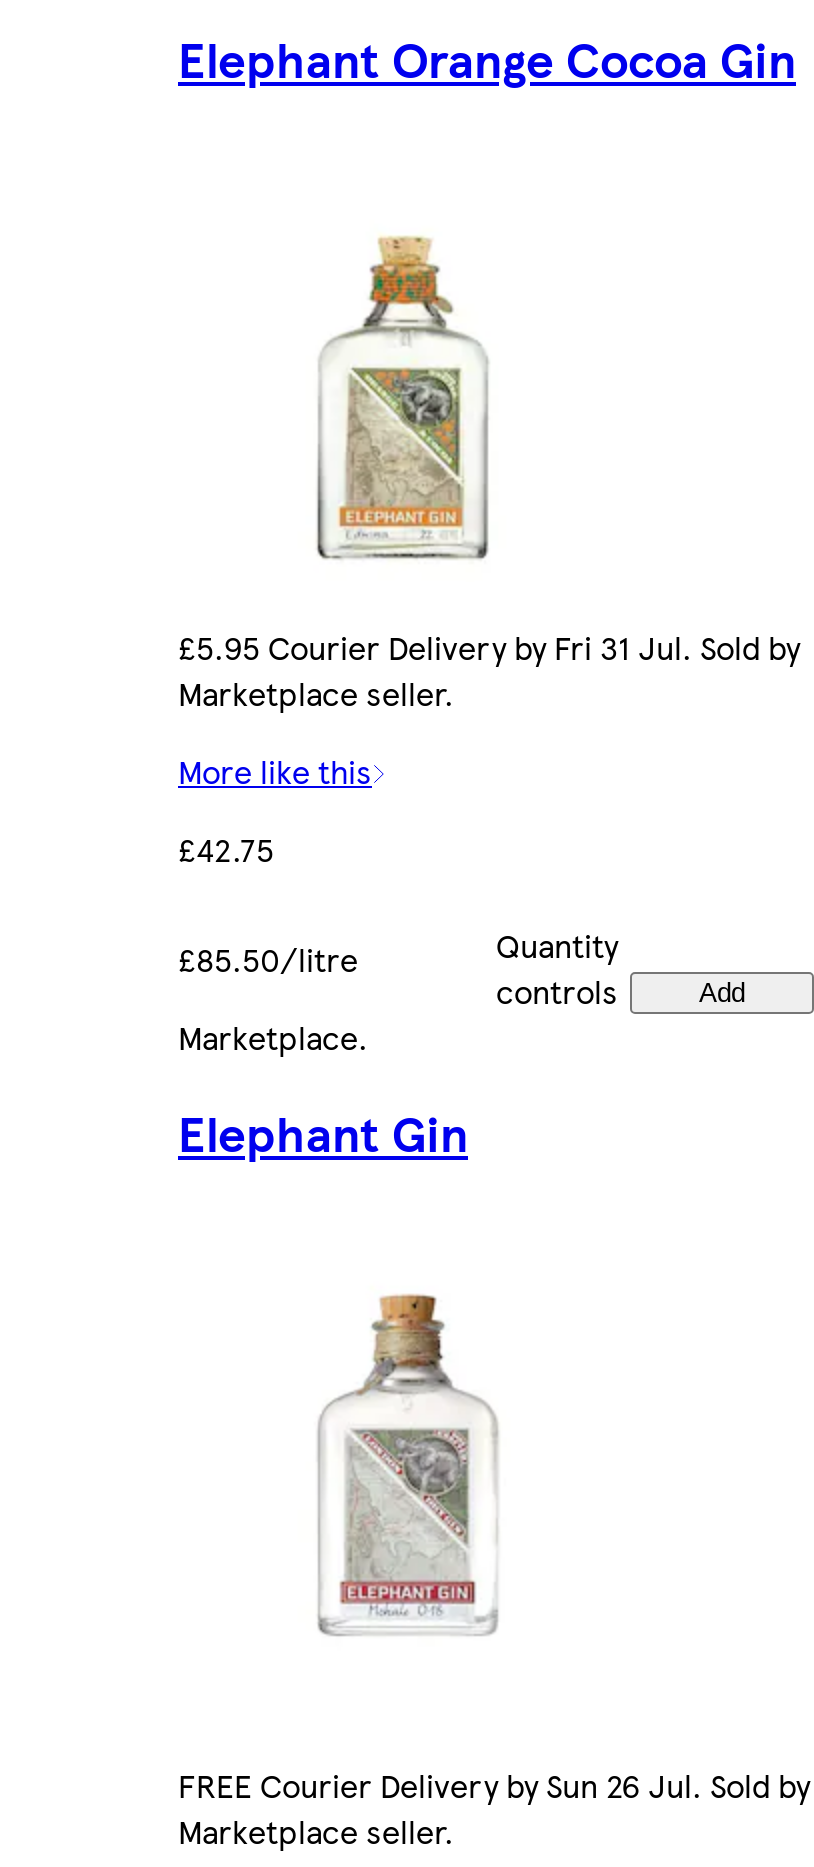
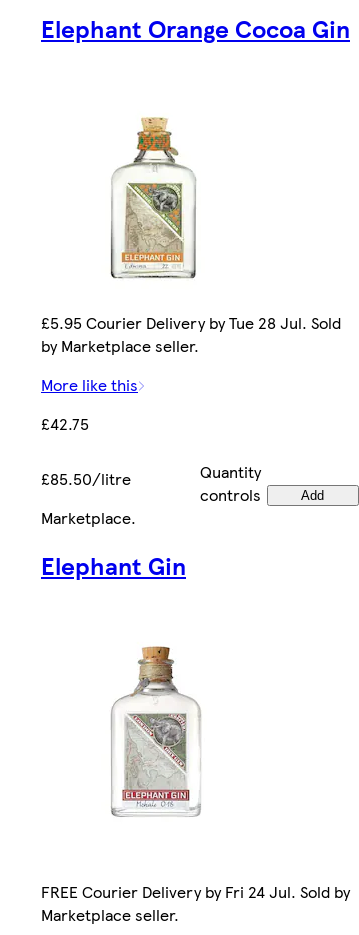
- £5.95 Courier Delivery by Fri 31 Jul. Sold by
- Marketplace seller.
+ £5.95 Courier Delivery by Tue 28 Jul. Sold
+ by Marketplace seller.

- FREE Courier Delivery by Sun 26 Jul. Sold by
+ FREE Courier Delivery by Fri 24 Jul. Sold by
